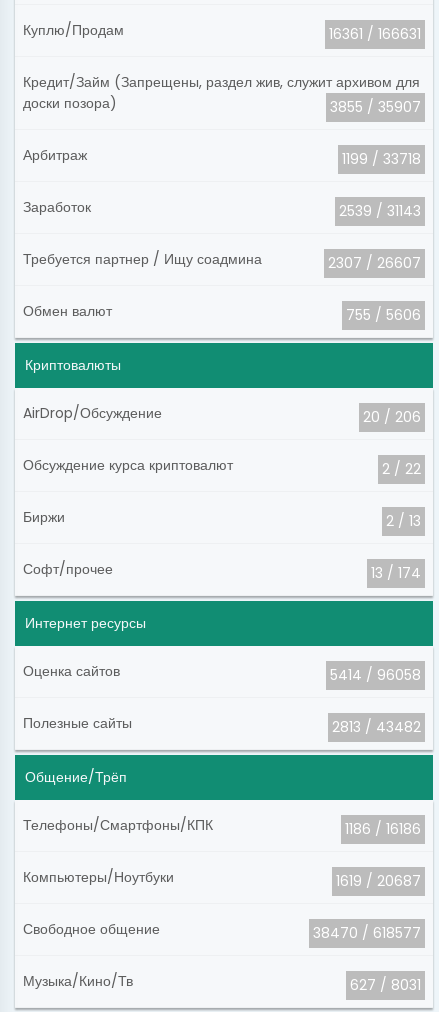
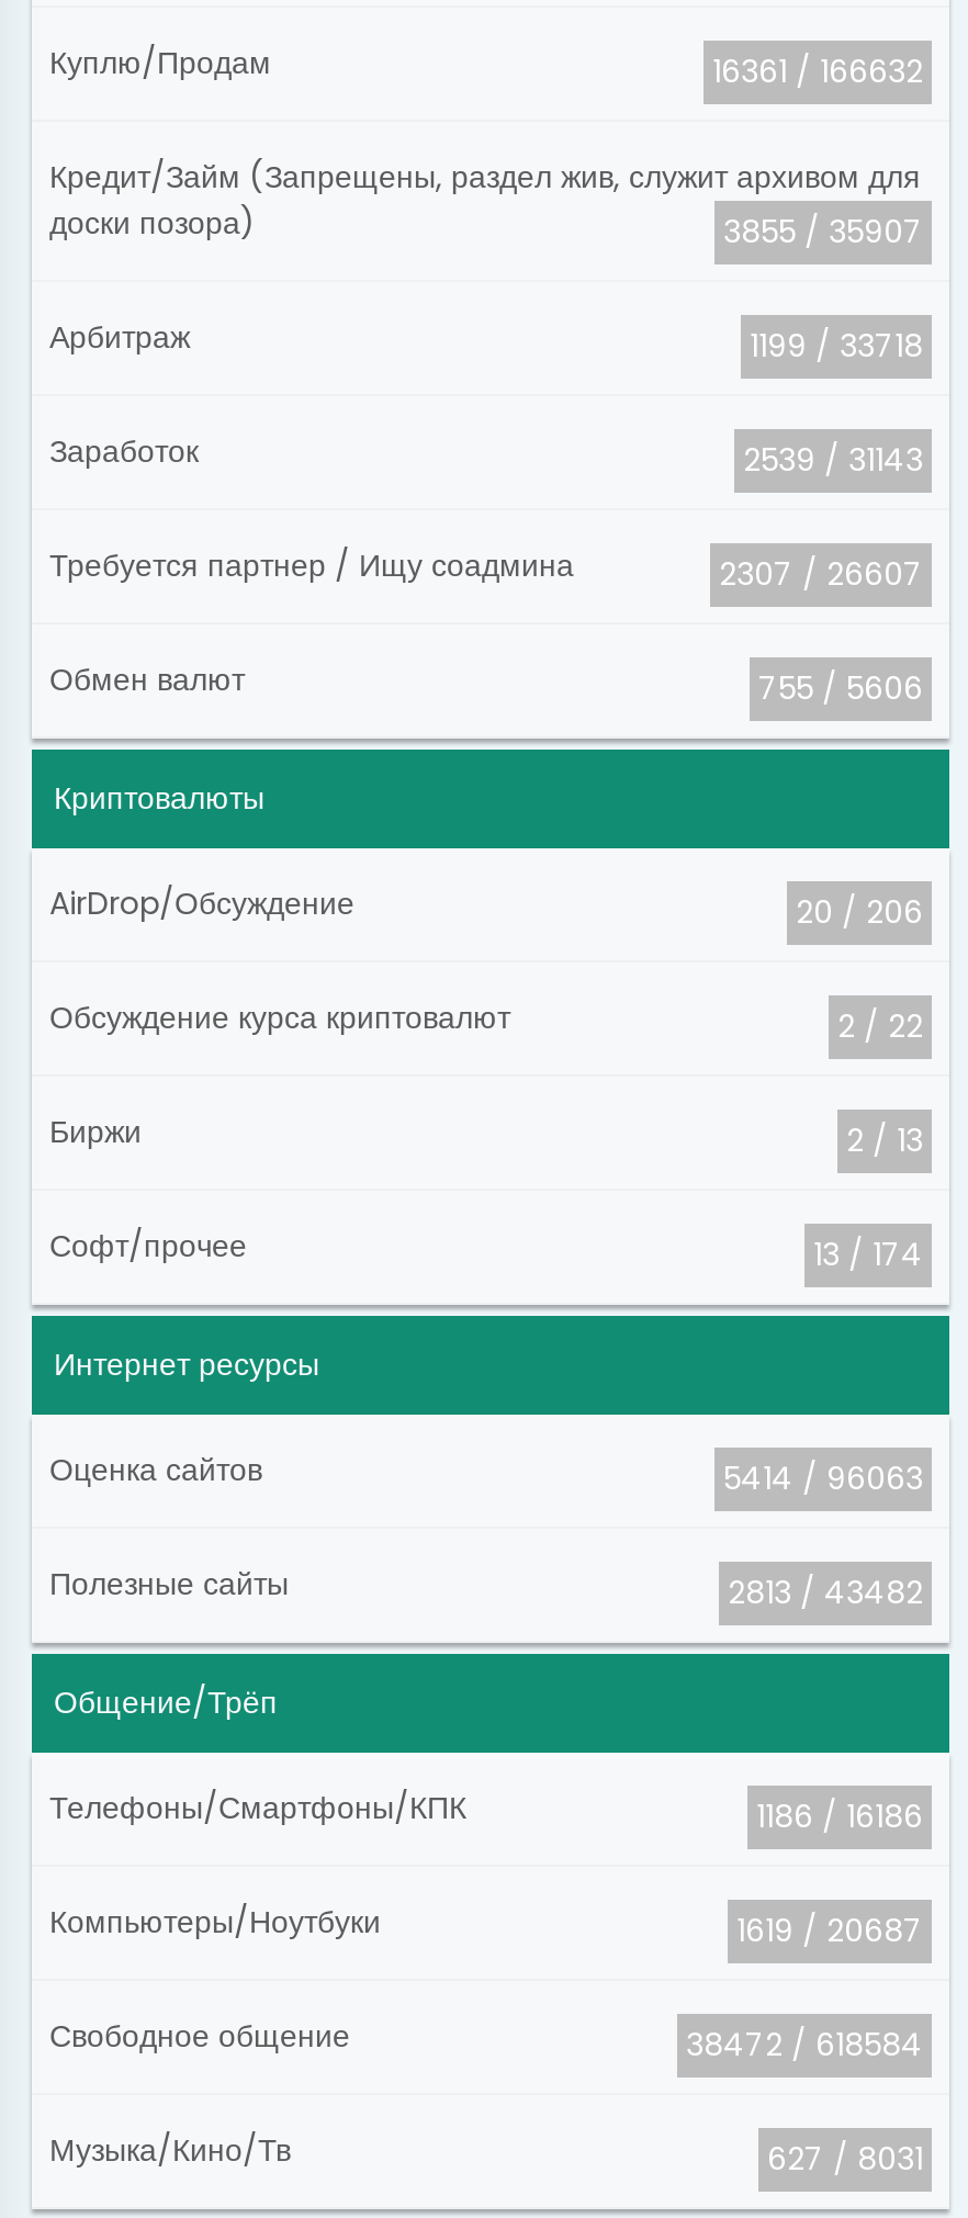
- 16361 / 166631
+ 16361 / 166632

- 5414 / 96058
+ 5414 / 96063

- 38470 / 618577
+ 38472 / 618584
